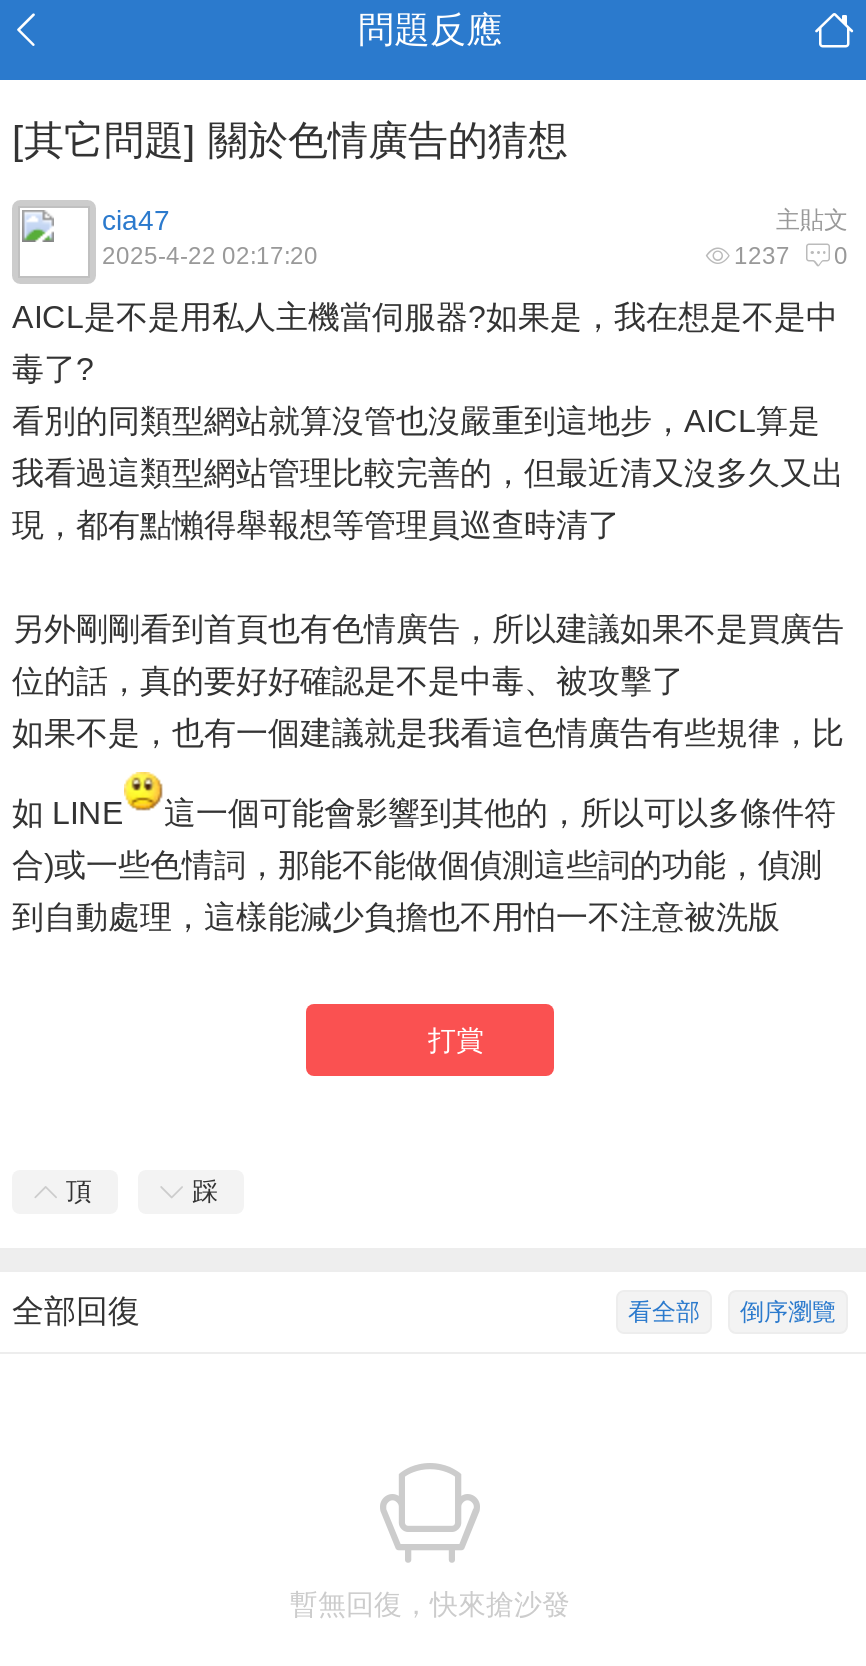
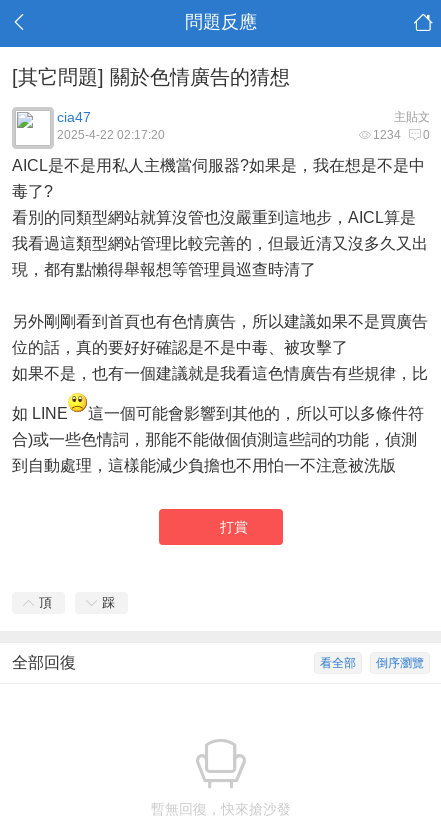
- 1237 0
+ 1234 0
